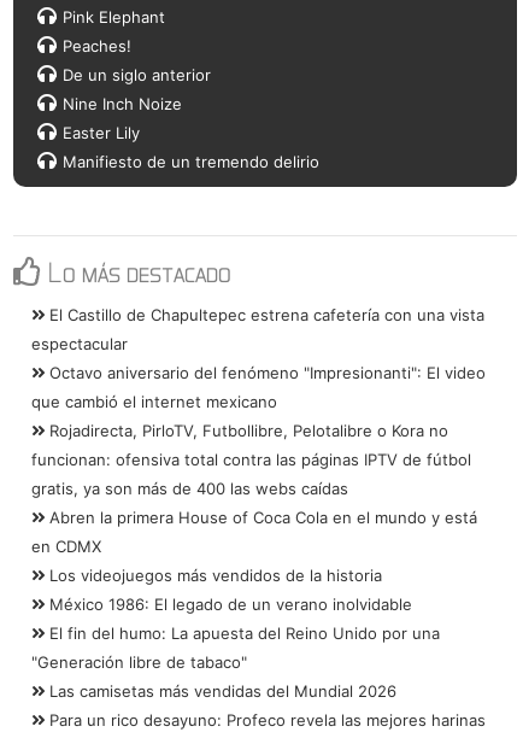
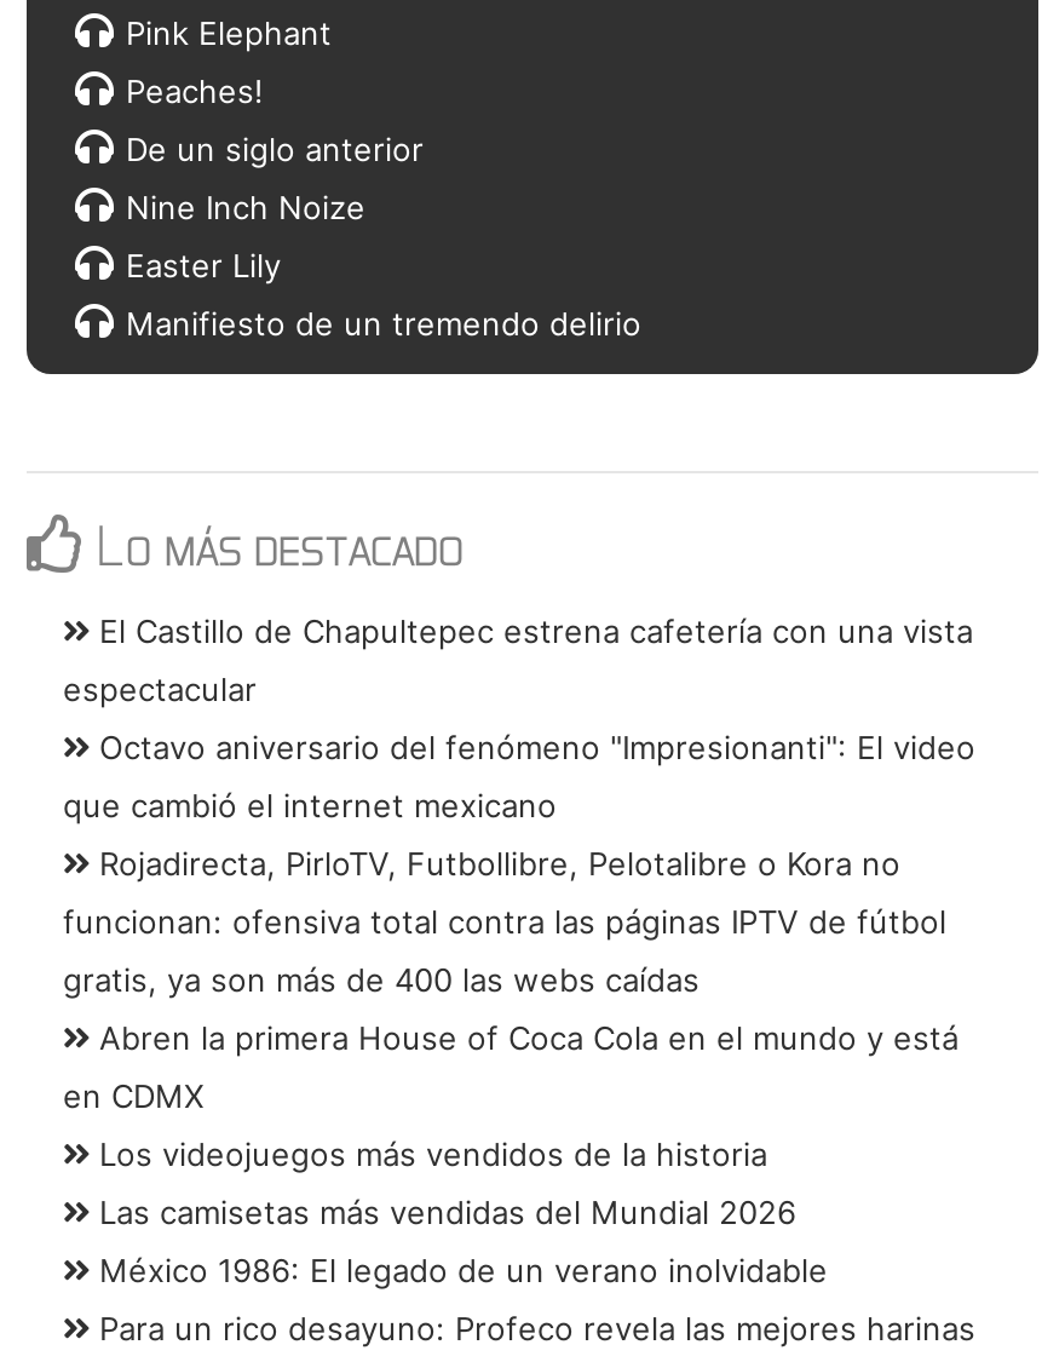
moved down: México 1986: El legado de un verano inolvidable

- El fin del humo: La apuesta del Reino Unido por una
- "Generación libre de tabaco"

moved up: Las camisetas más vendidas del Mundial 2026
